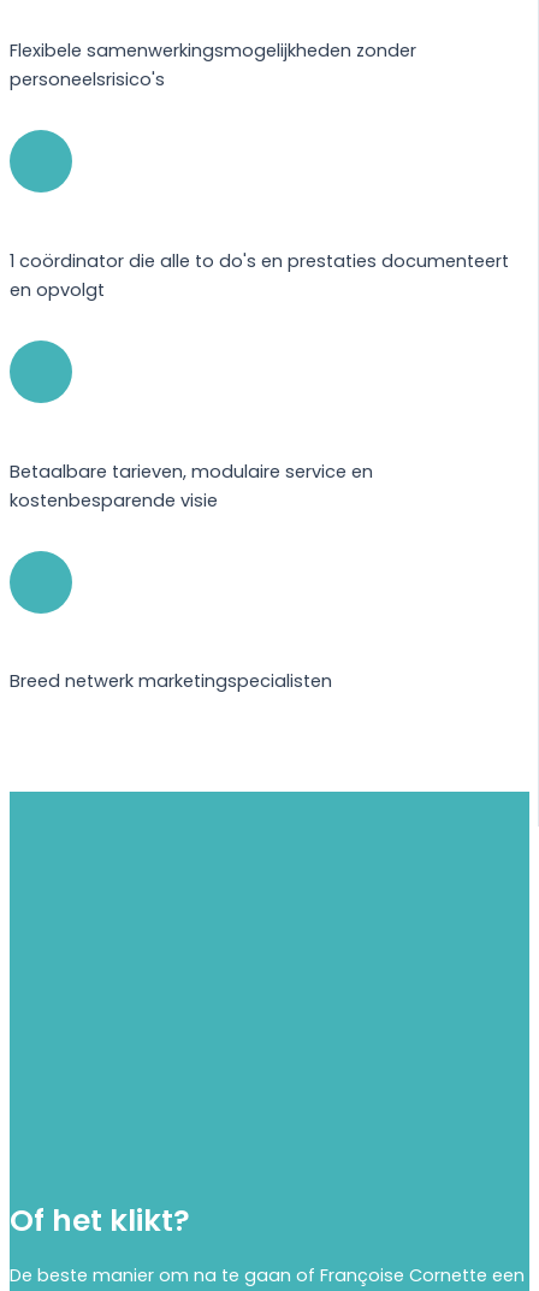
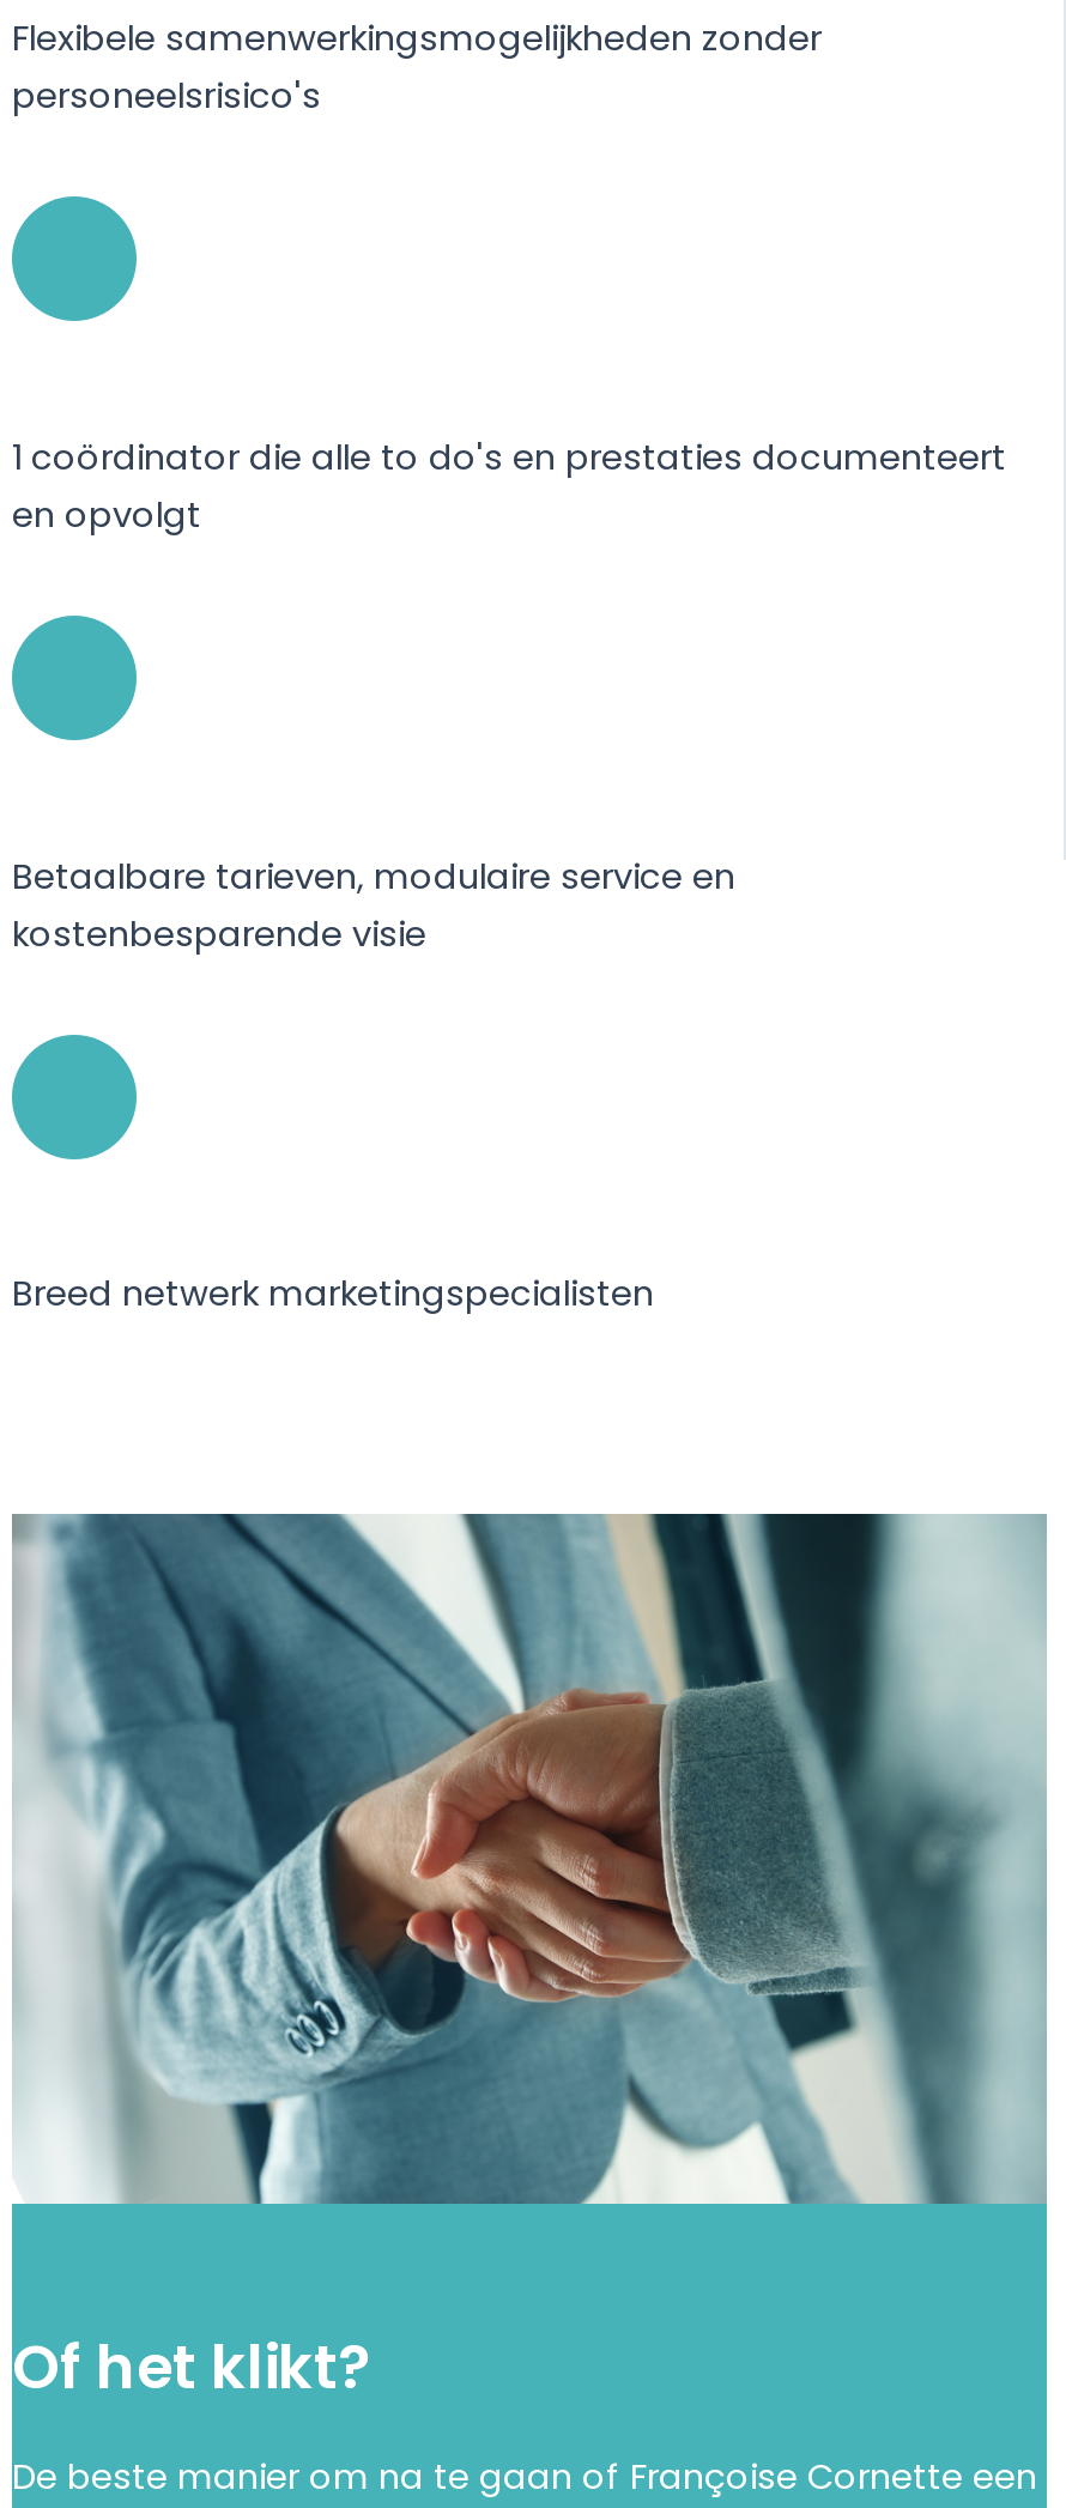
+ [image]
